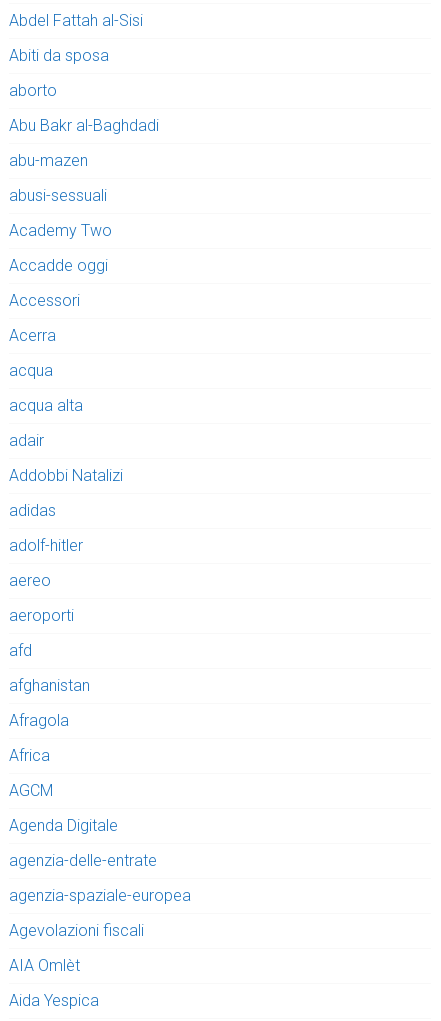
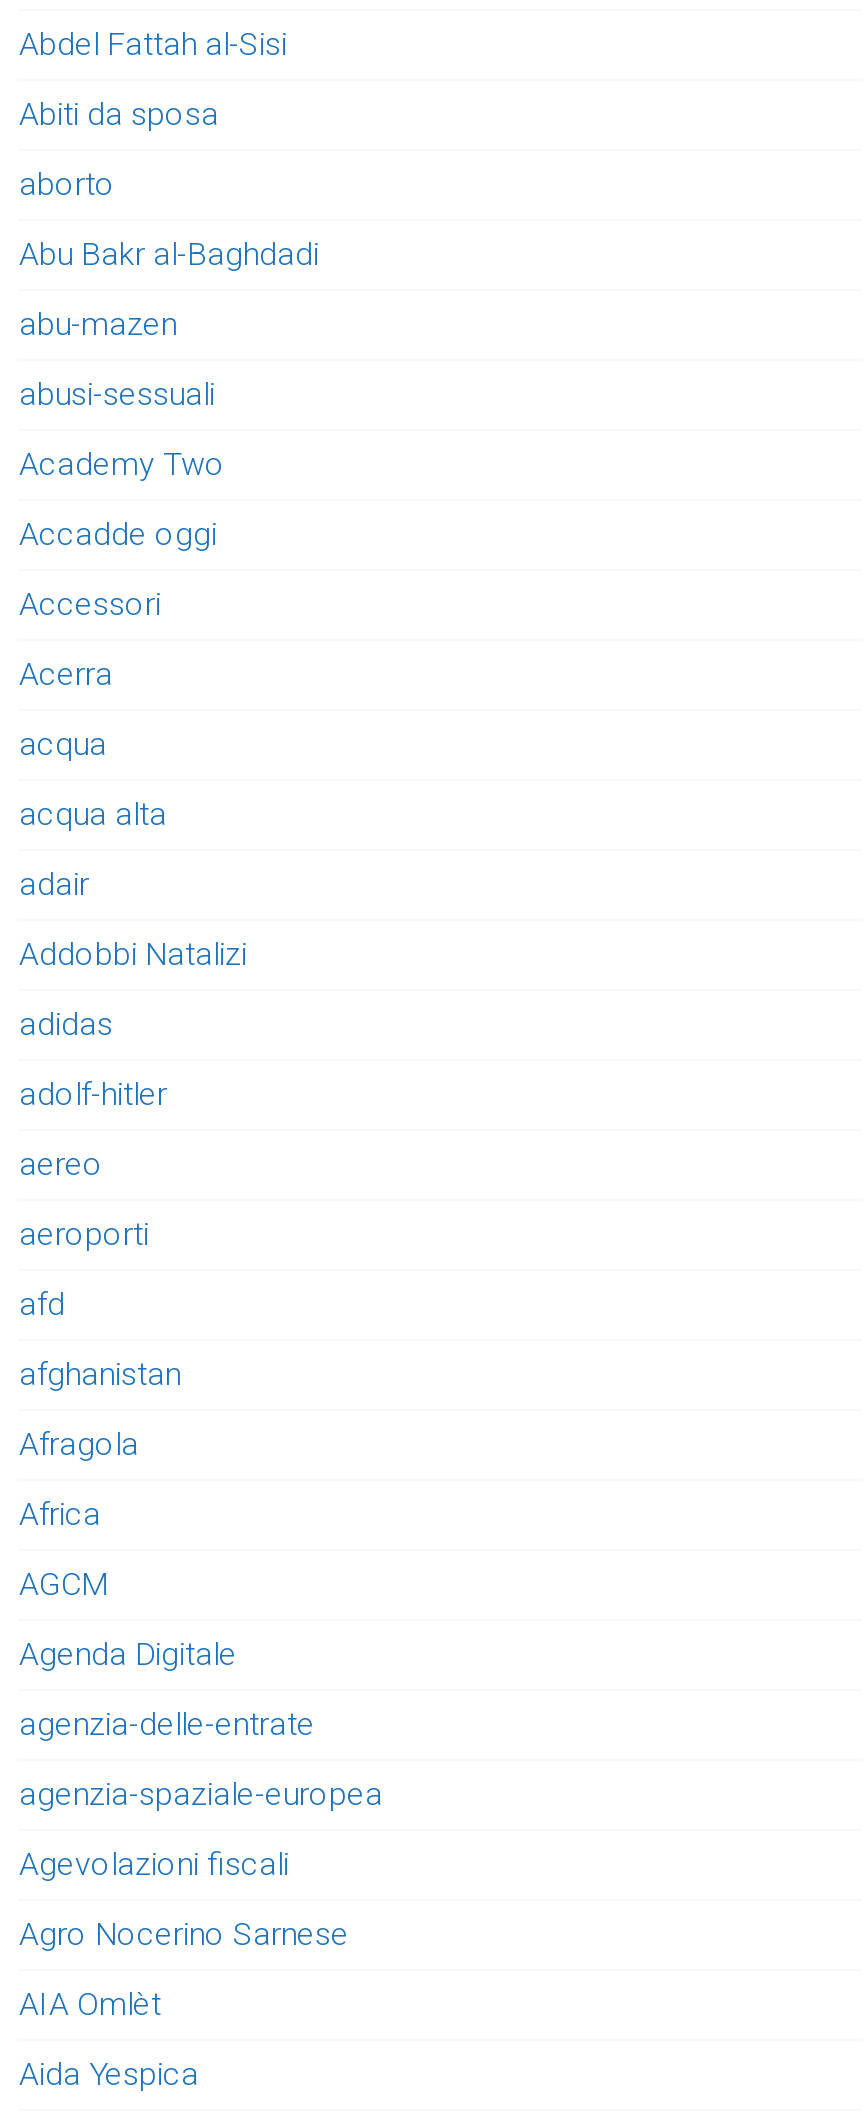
+ Agro Nocerino Sarnese
